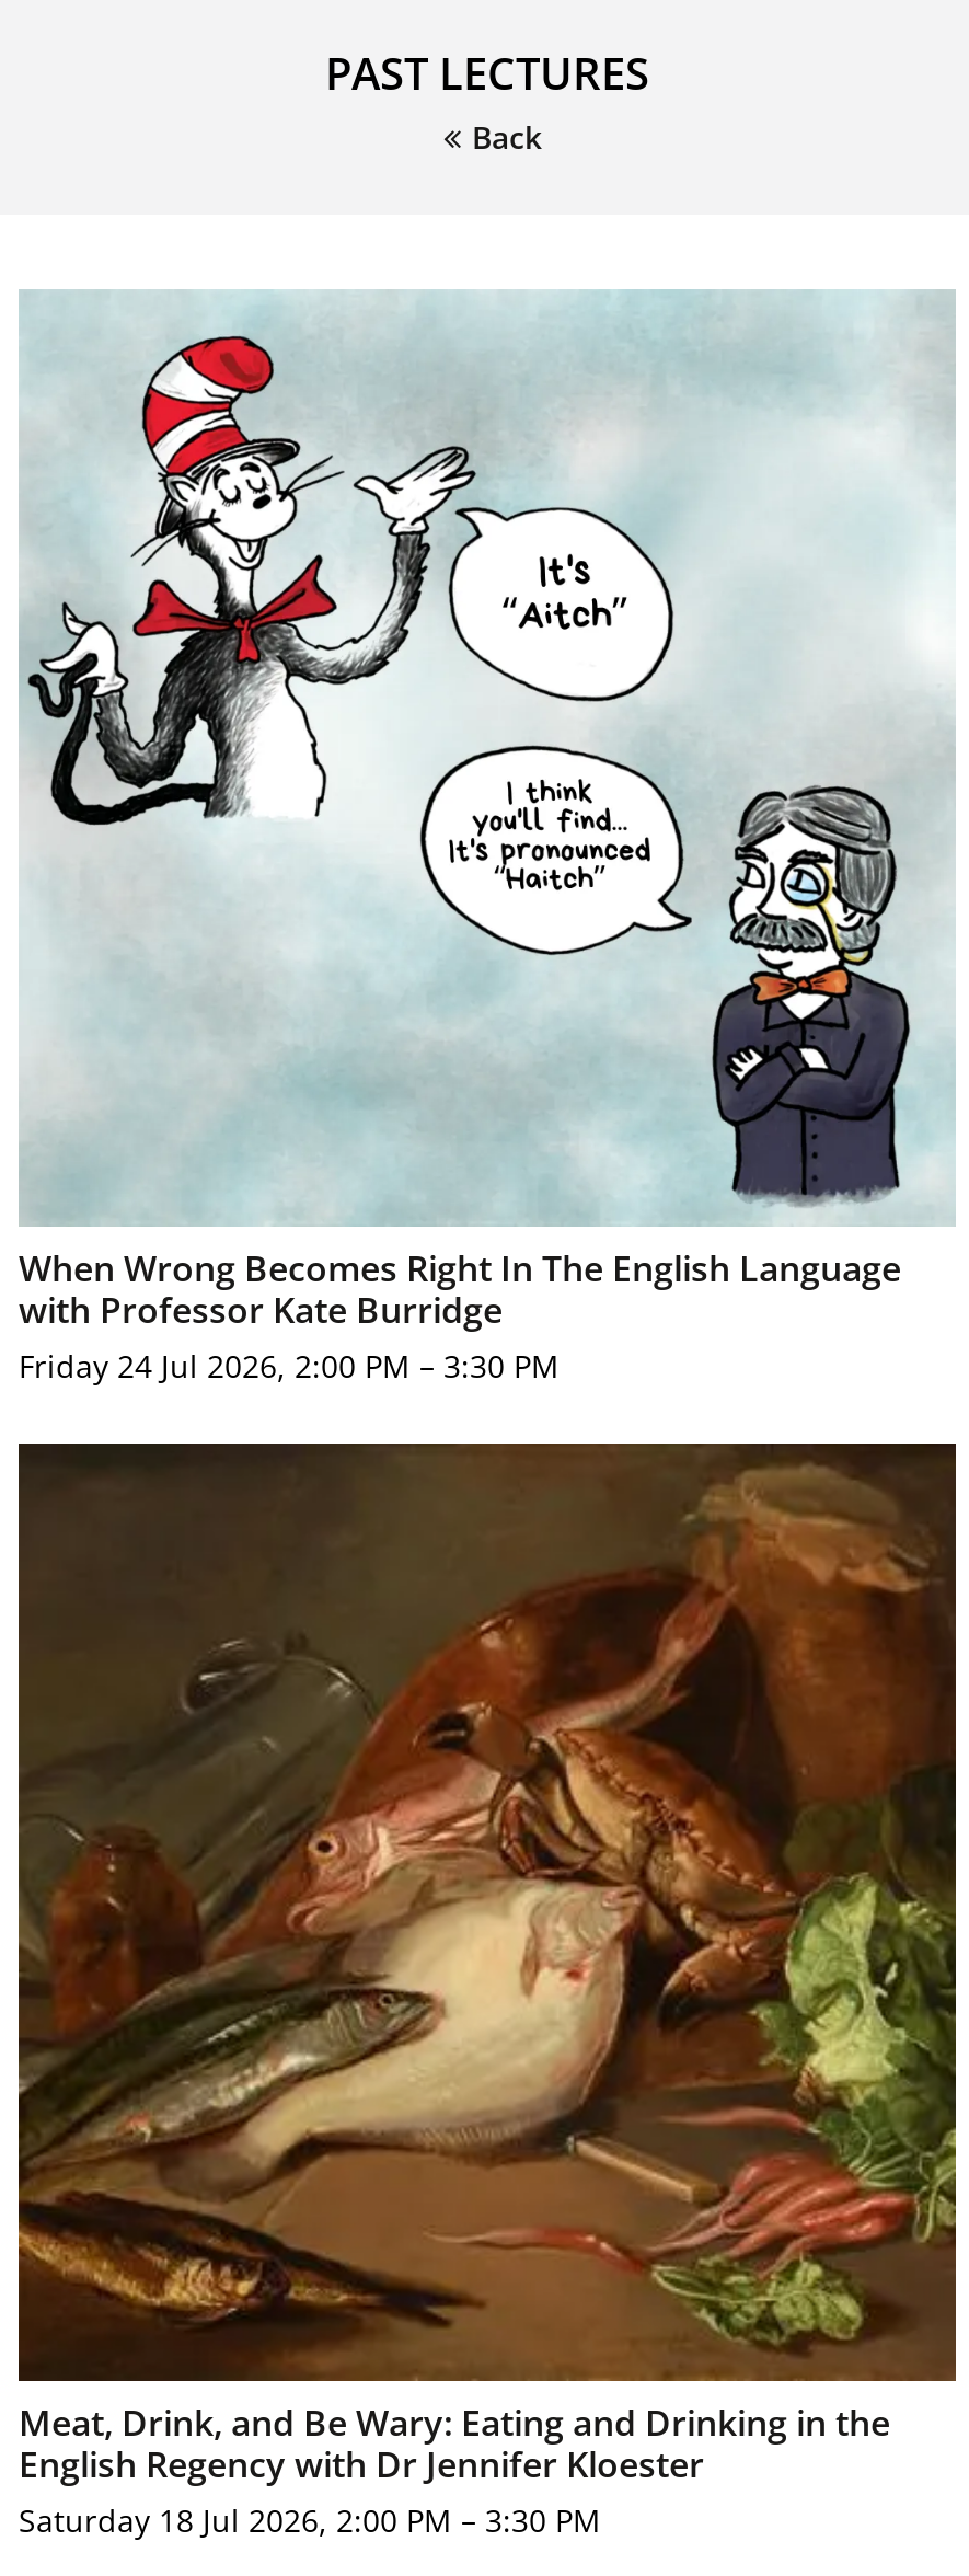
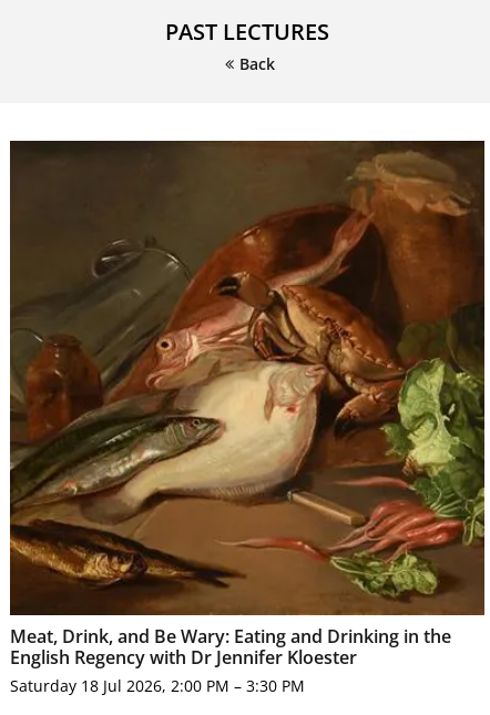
- [image]
- When Wrong Becomes Right In The English Language
- with Professor Kate Burridge
- Friday 24 Jul 2026, 2:00 PM – 3:30 PM
